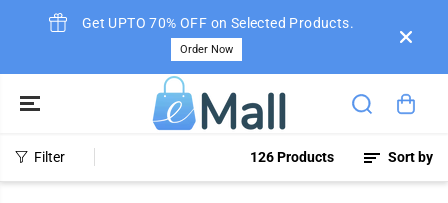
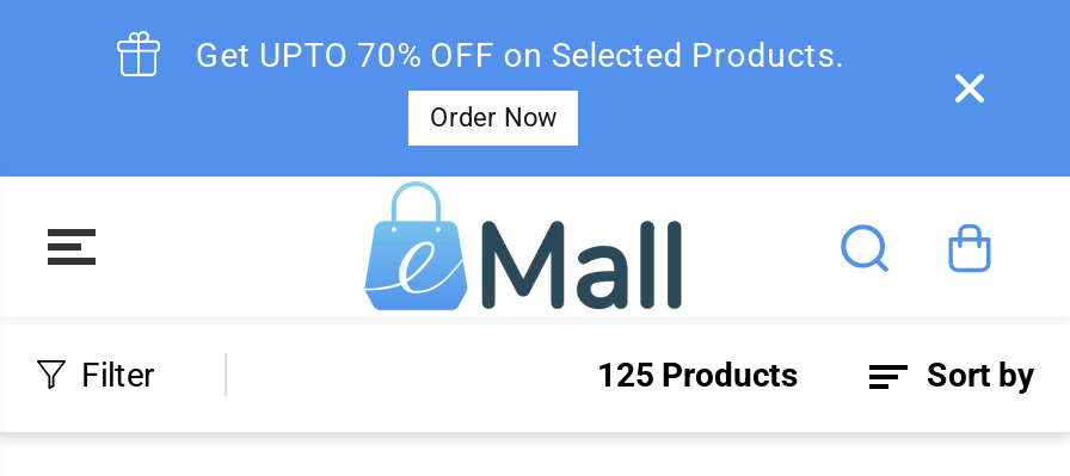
- 126 Products
+ 125 Products
